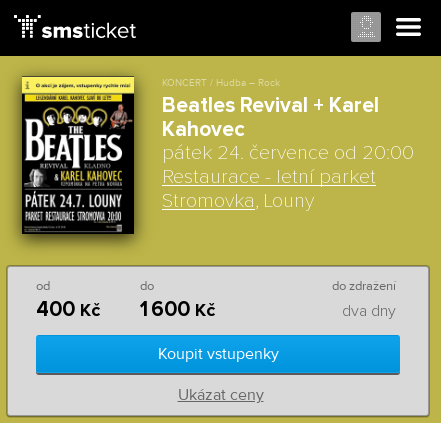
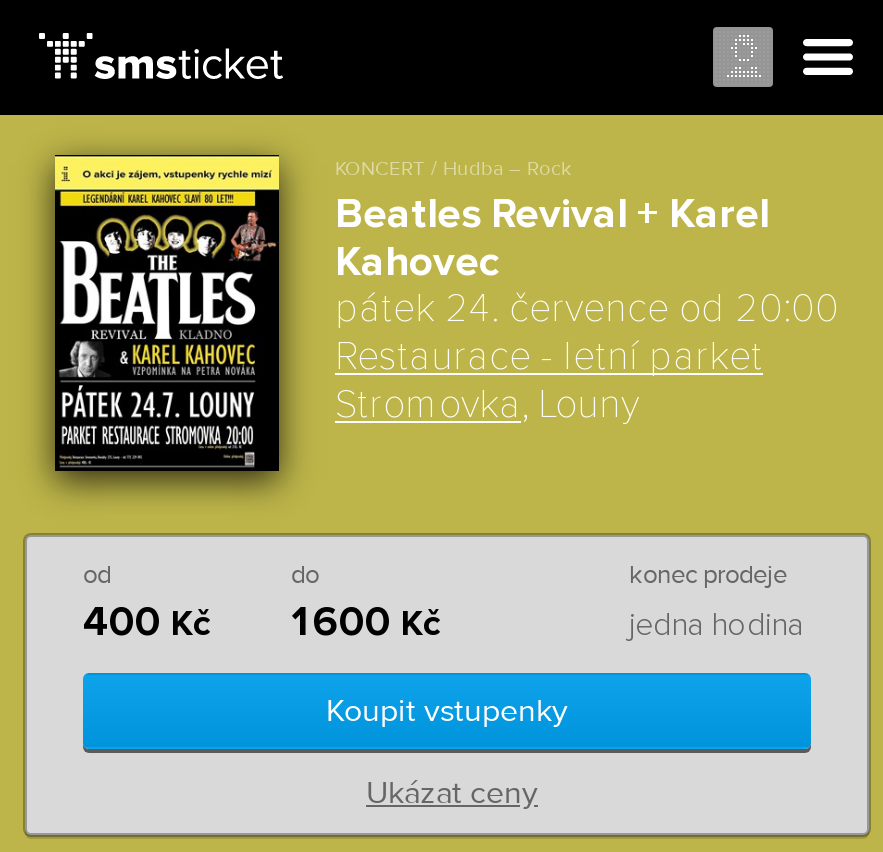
- do zdražení
+ konec prodeje

- dva dny
+ jedna hodina
